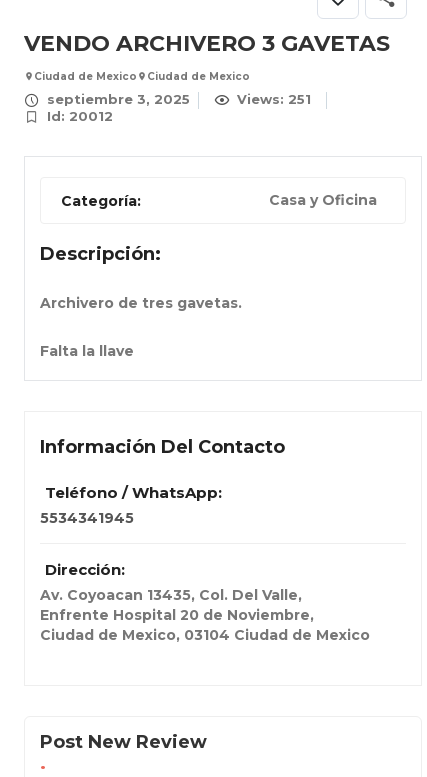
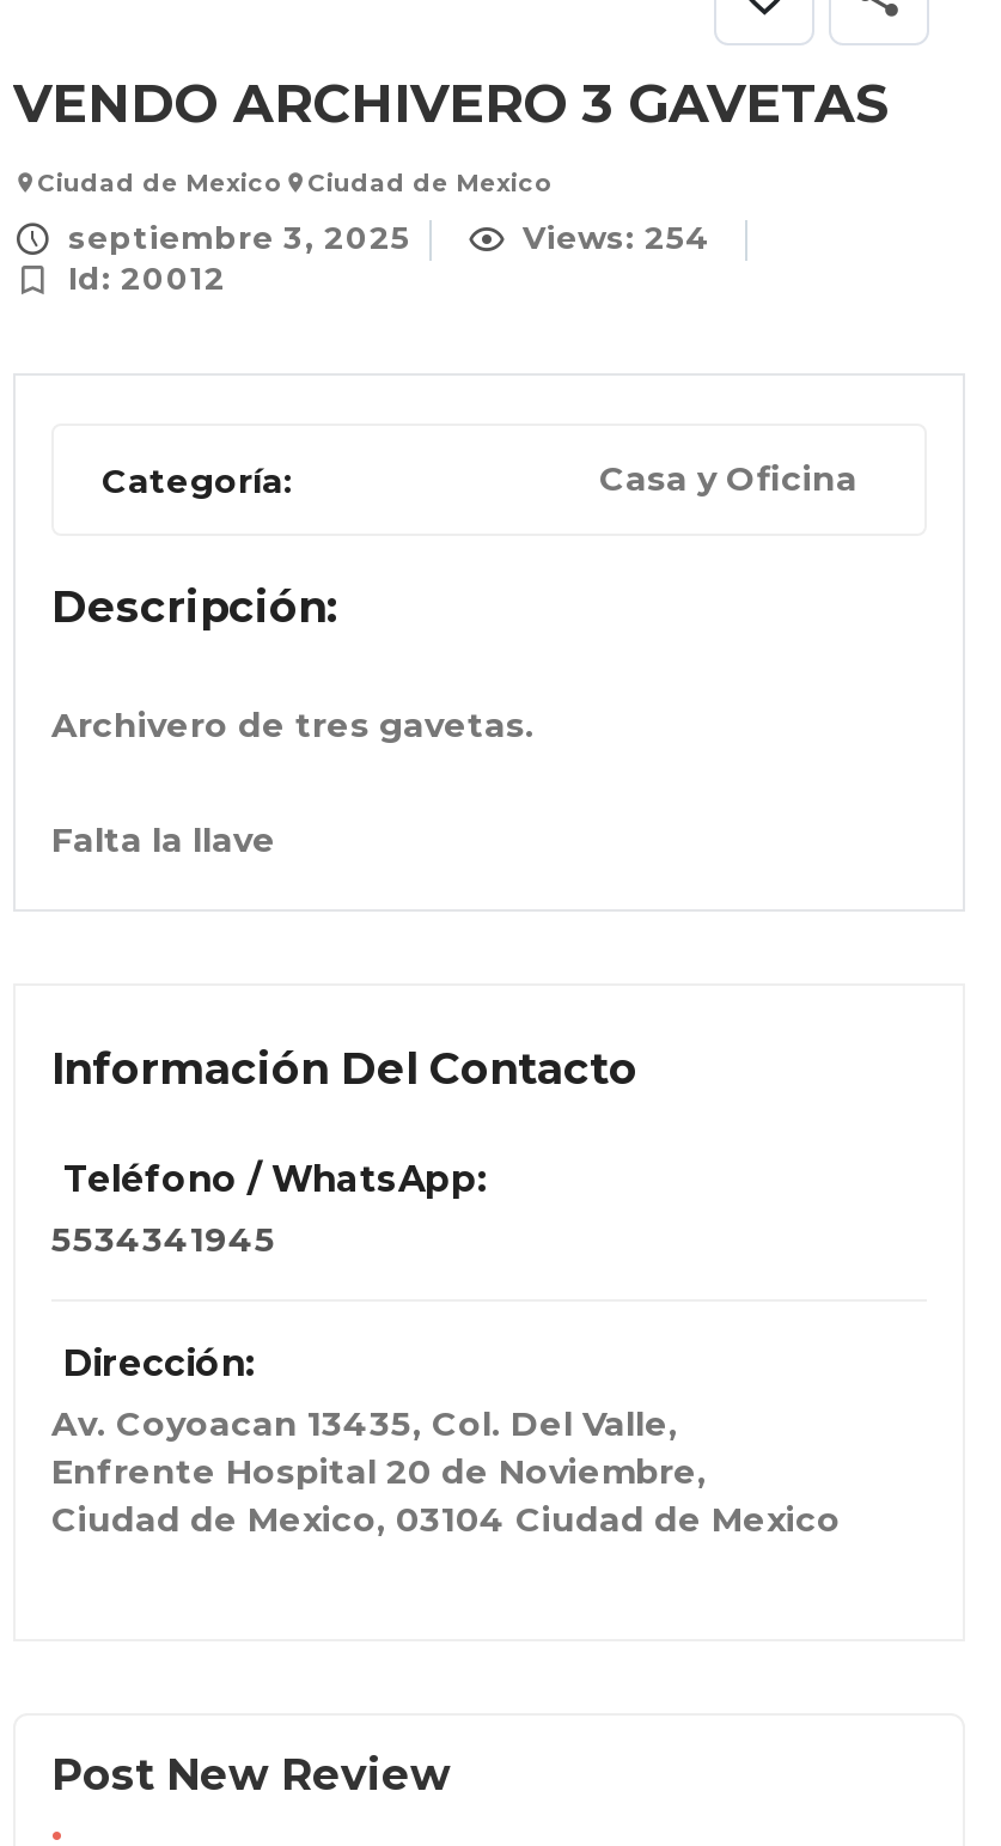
- Views: 251
+ Views: 254
